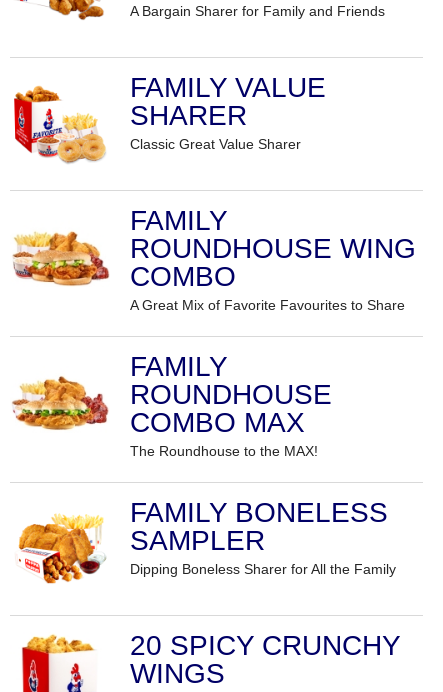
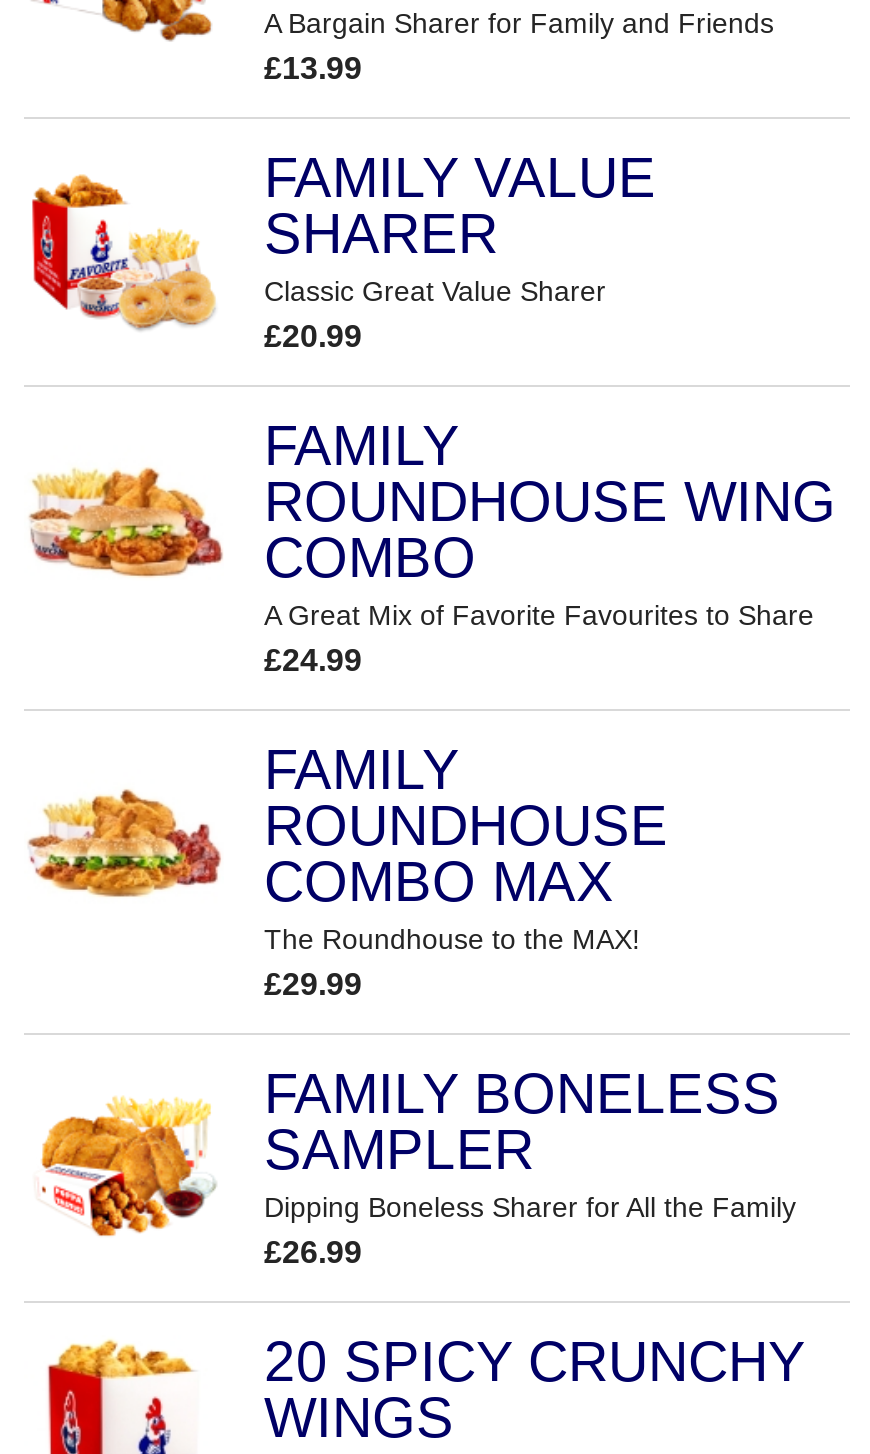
+ £13.99

+ £20.99

+ £24.99

+ £29.99

+ £26.99
